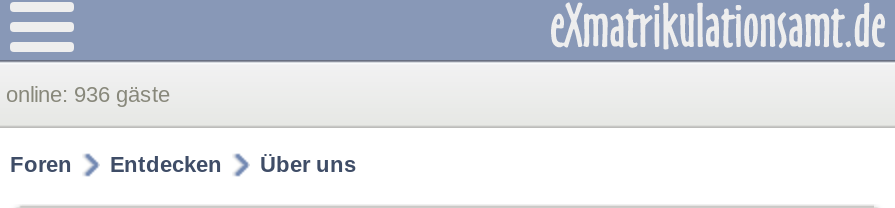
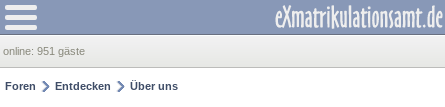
- online: 936 gäste
+ online: 951 gäste
